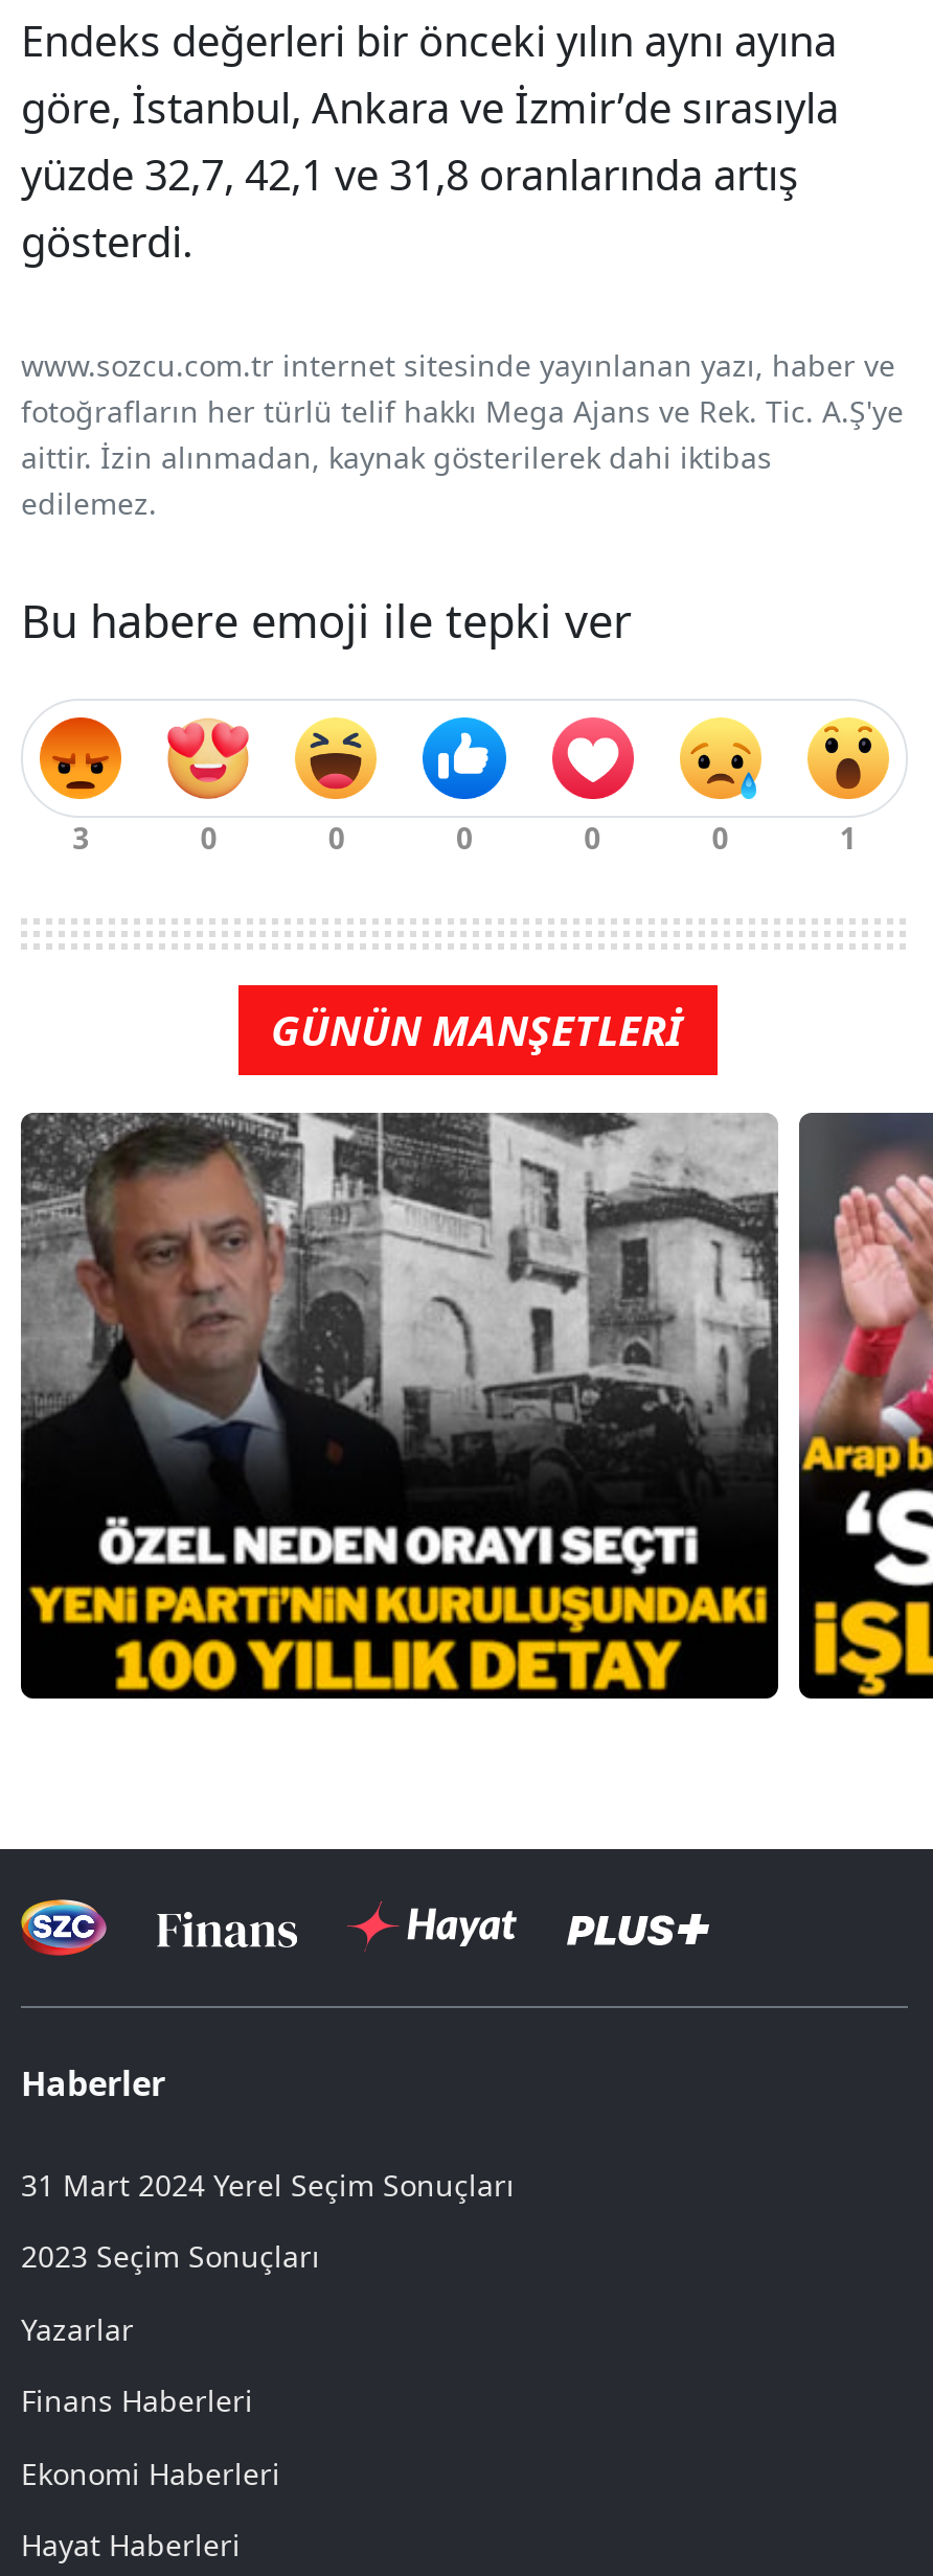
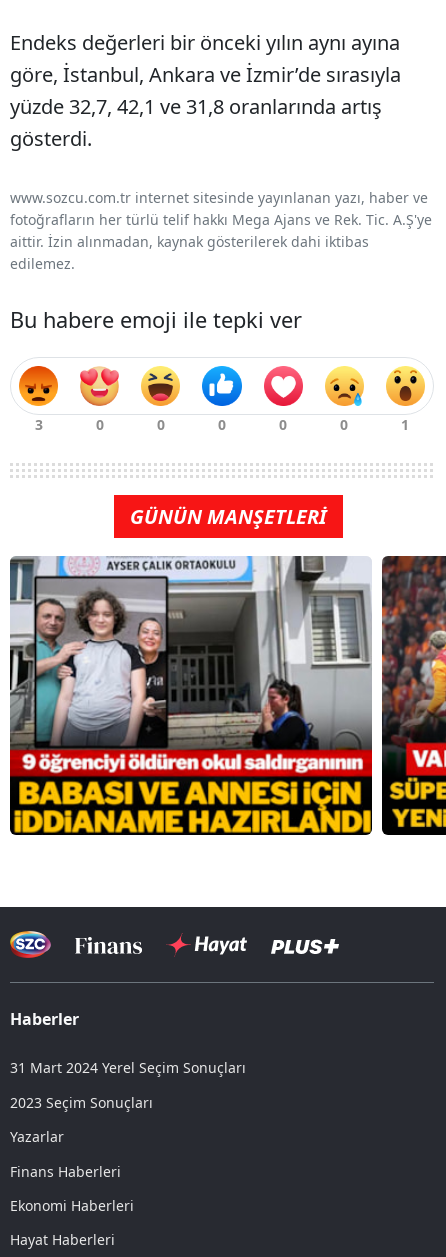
- [image]
+ [image]

- [image]
+ [image]
